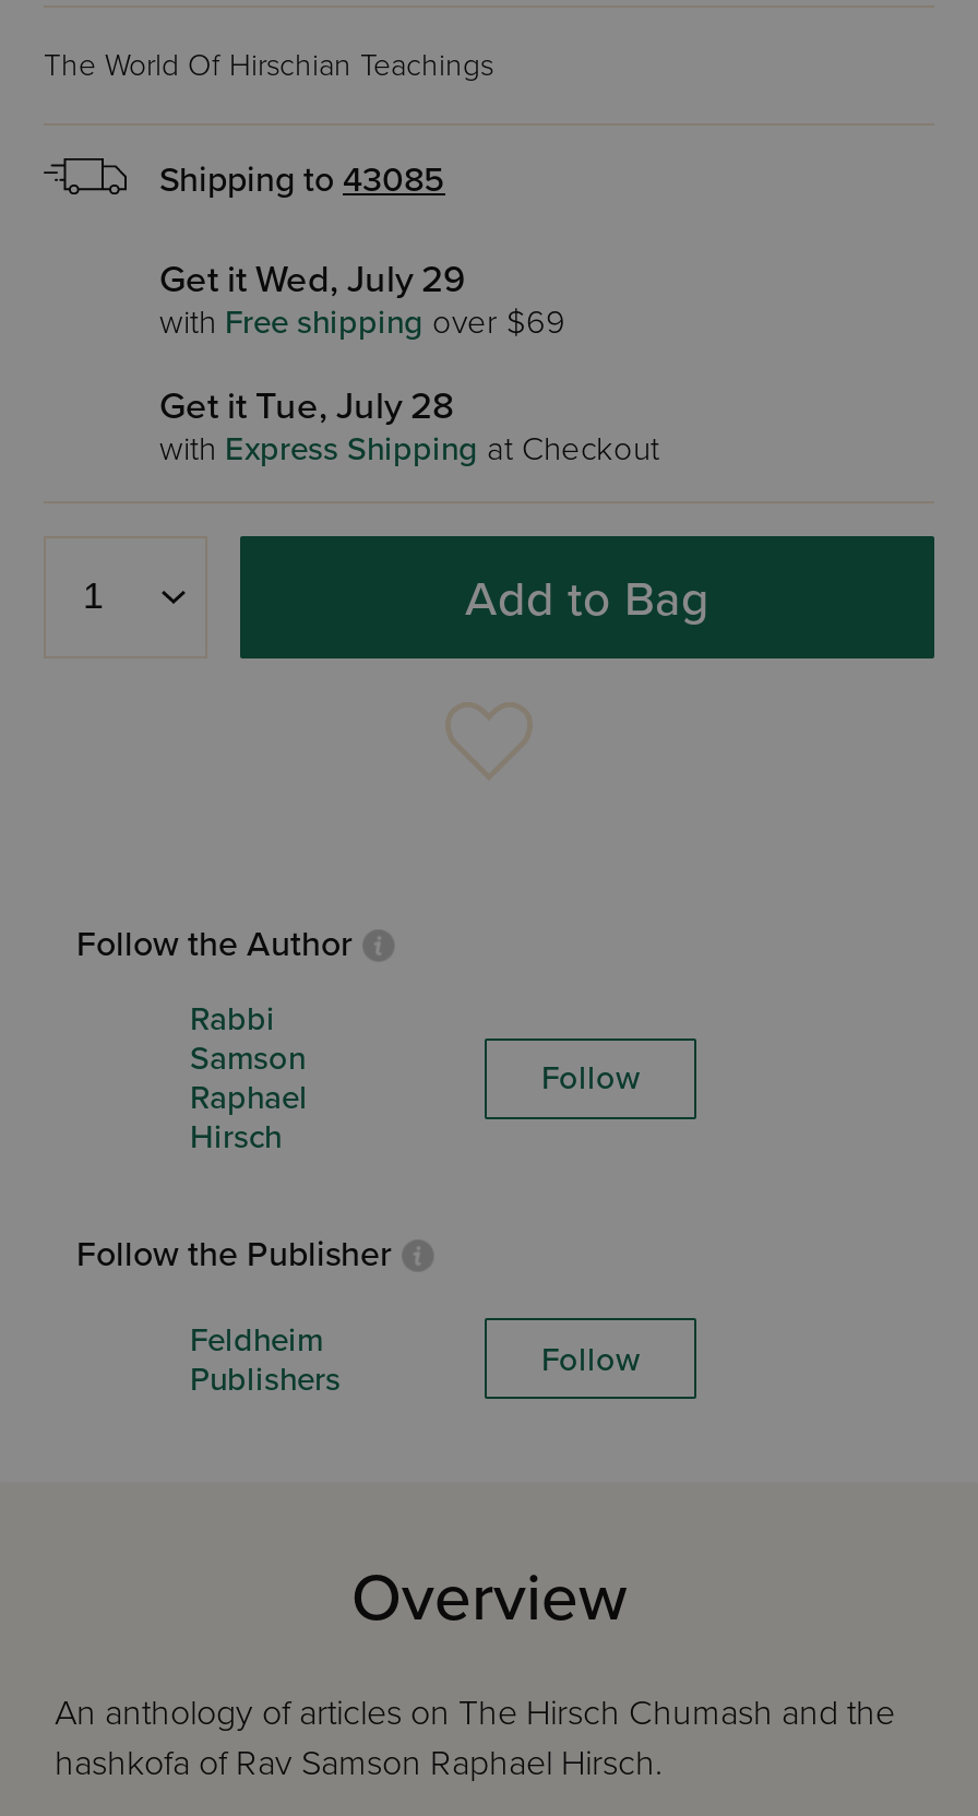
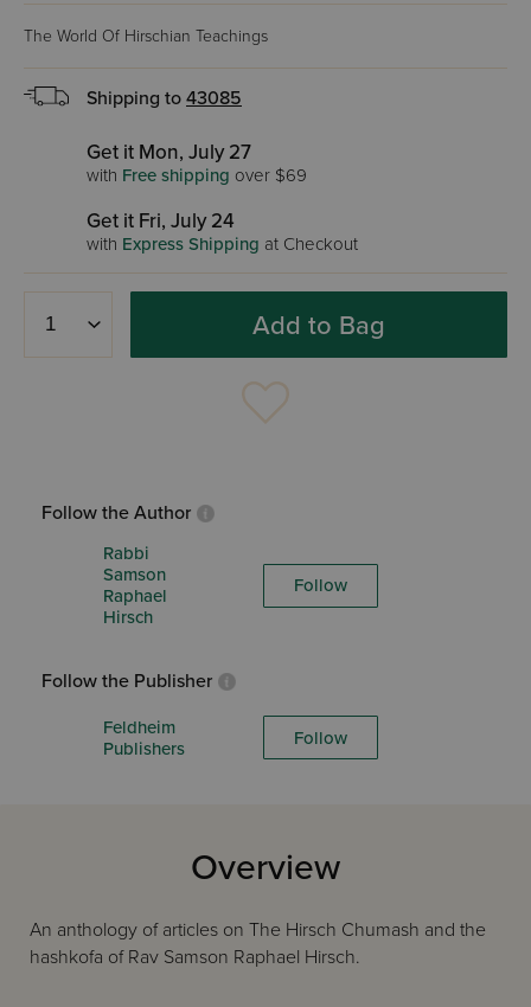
- Get it Wed, July 29
+ Get it Mon, July 27

- Get it Tue, July 28
+ Get it Fri, July 24
